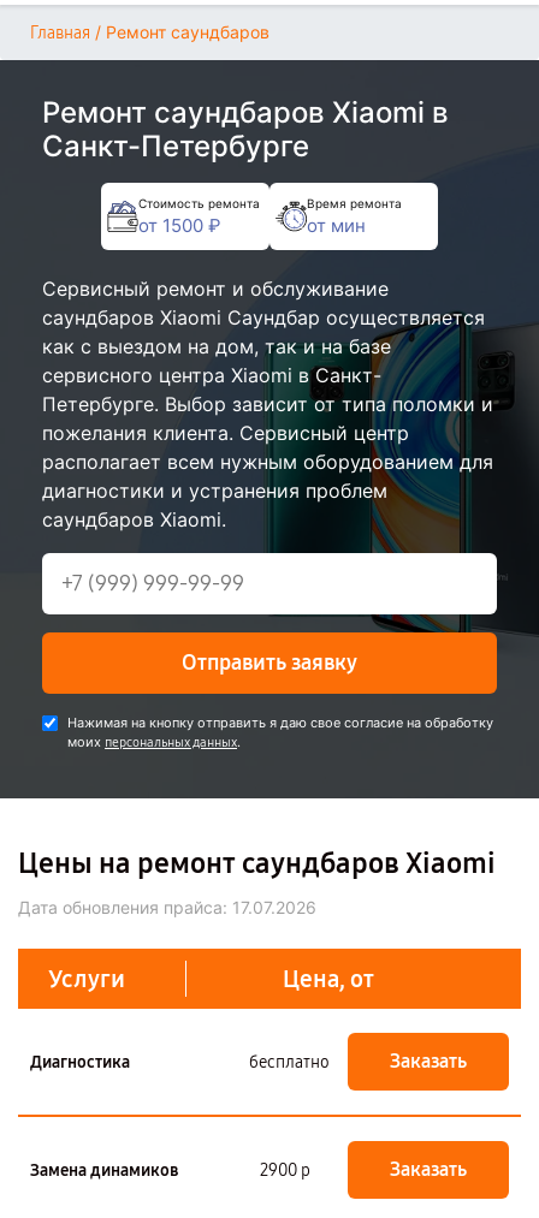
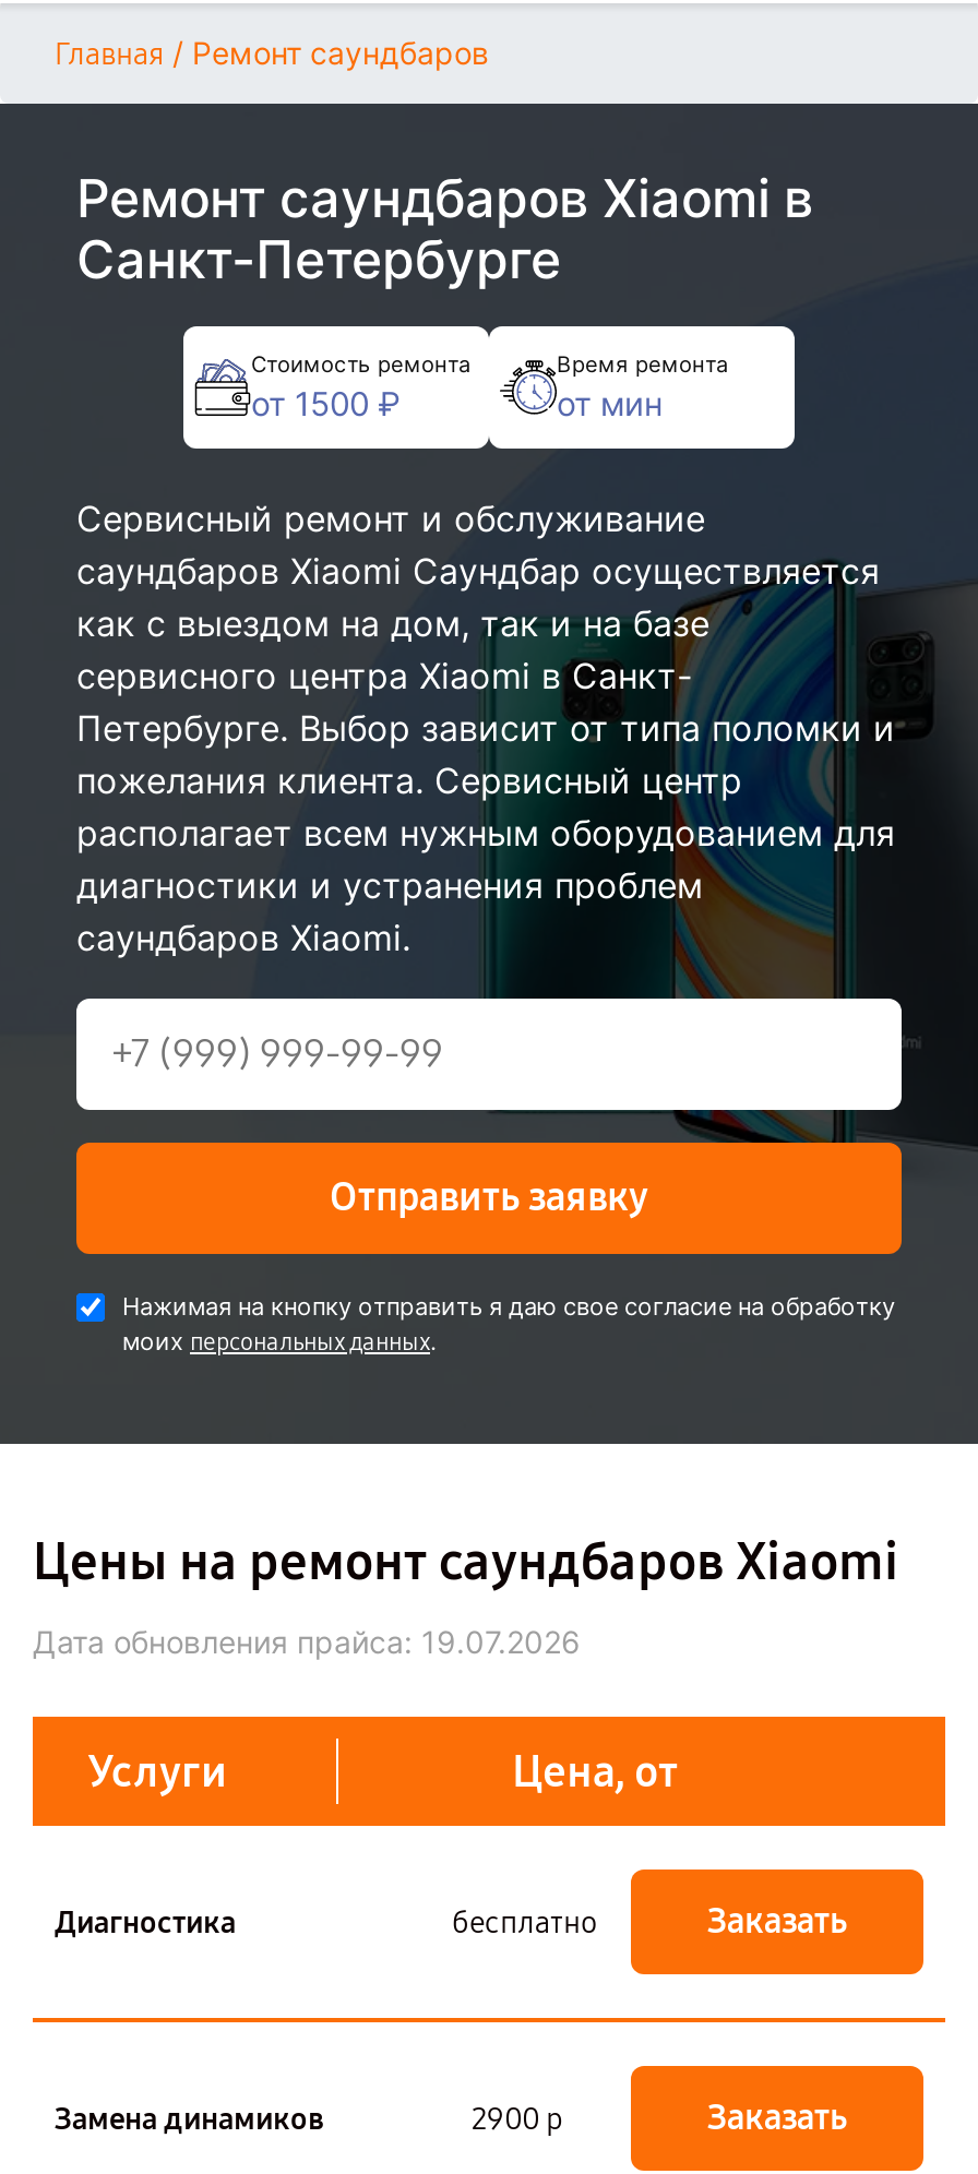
- Дата обновления прайса: 17.07.2026
+ Дата обновления прайса: 19.07.2026
